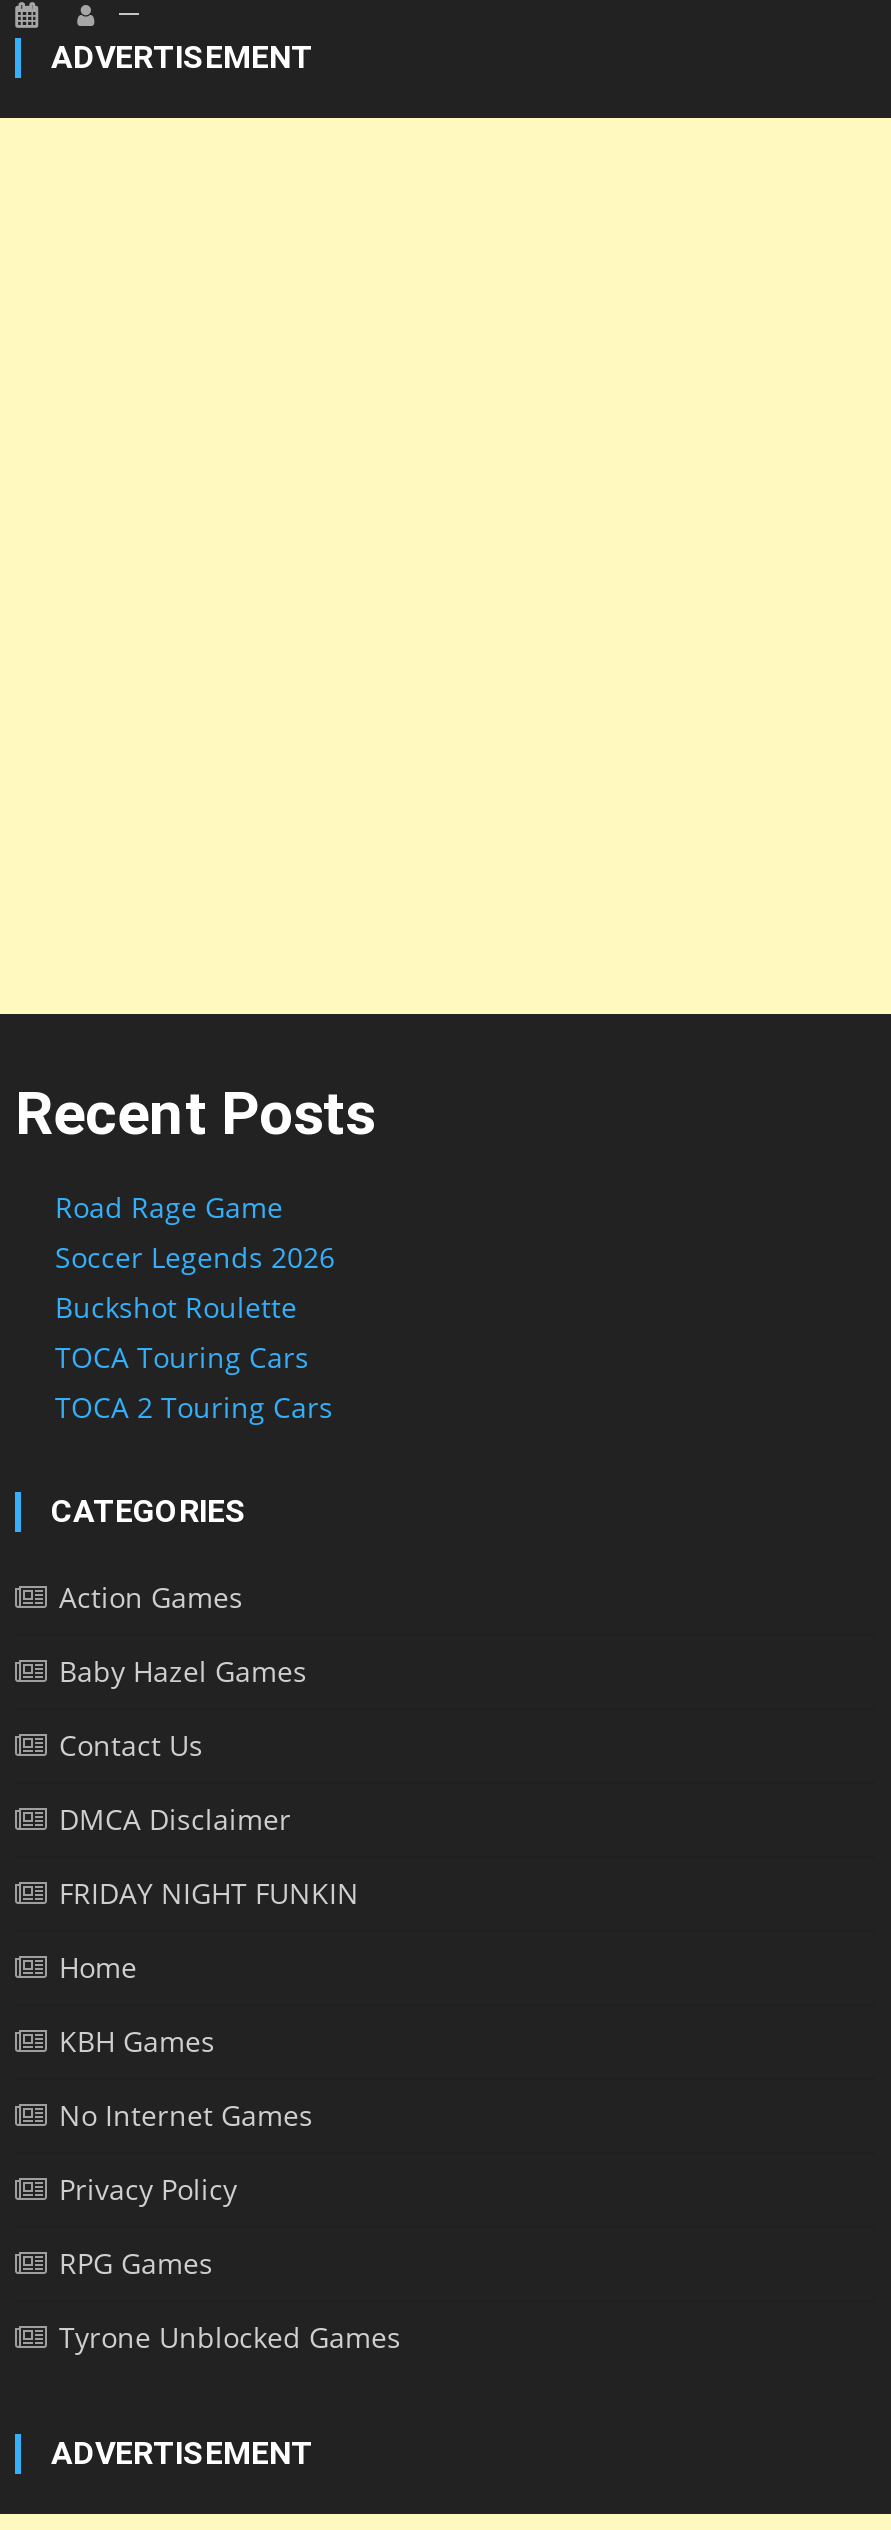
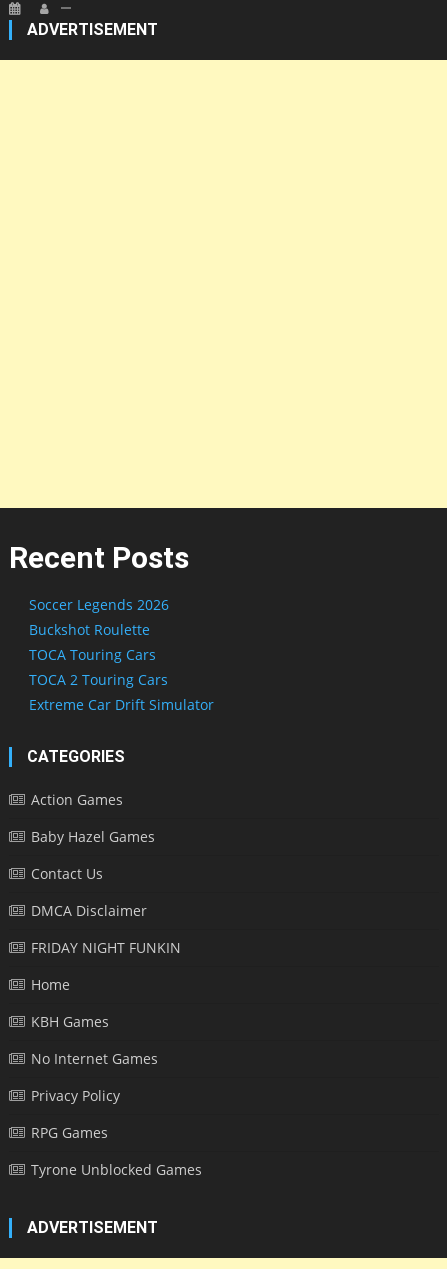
- Road Rage Game

moved up: Soccer Legends 2026 | Buckshot Roulette | TOCA Touring Cars | TOCA 2 Touring Cars

+ Extreme Car Drift Simulator
